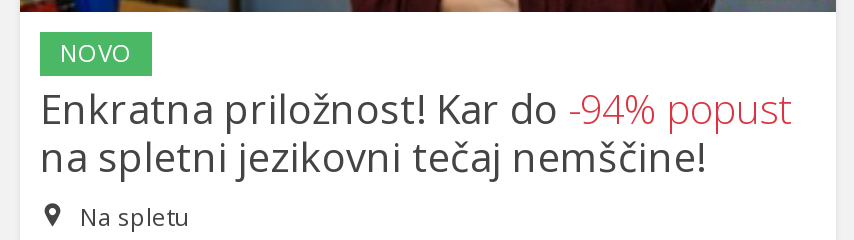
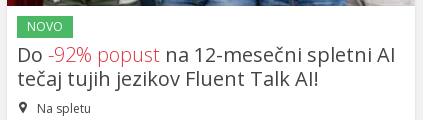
- Enkratna priložnost! Kar do -94% popust
- na spletni jezikovni tečaj nemščine!
+ Do -92% popust na 12-mesečni spletni AI
+ tečaj tujih jezikov Fluent Talk AI!
